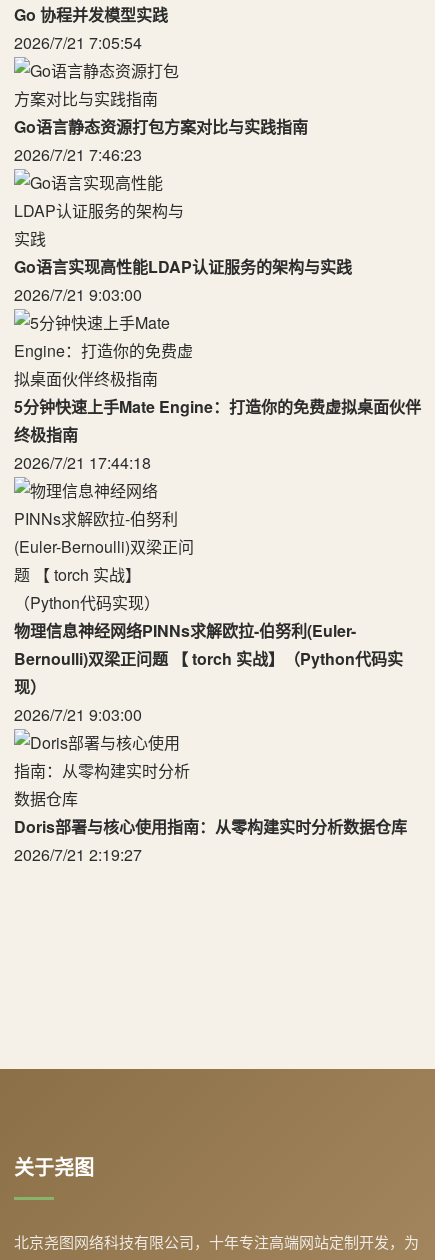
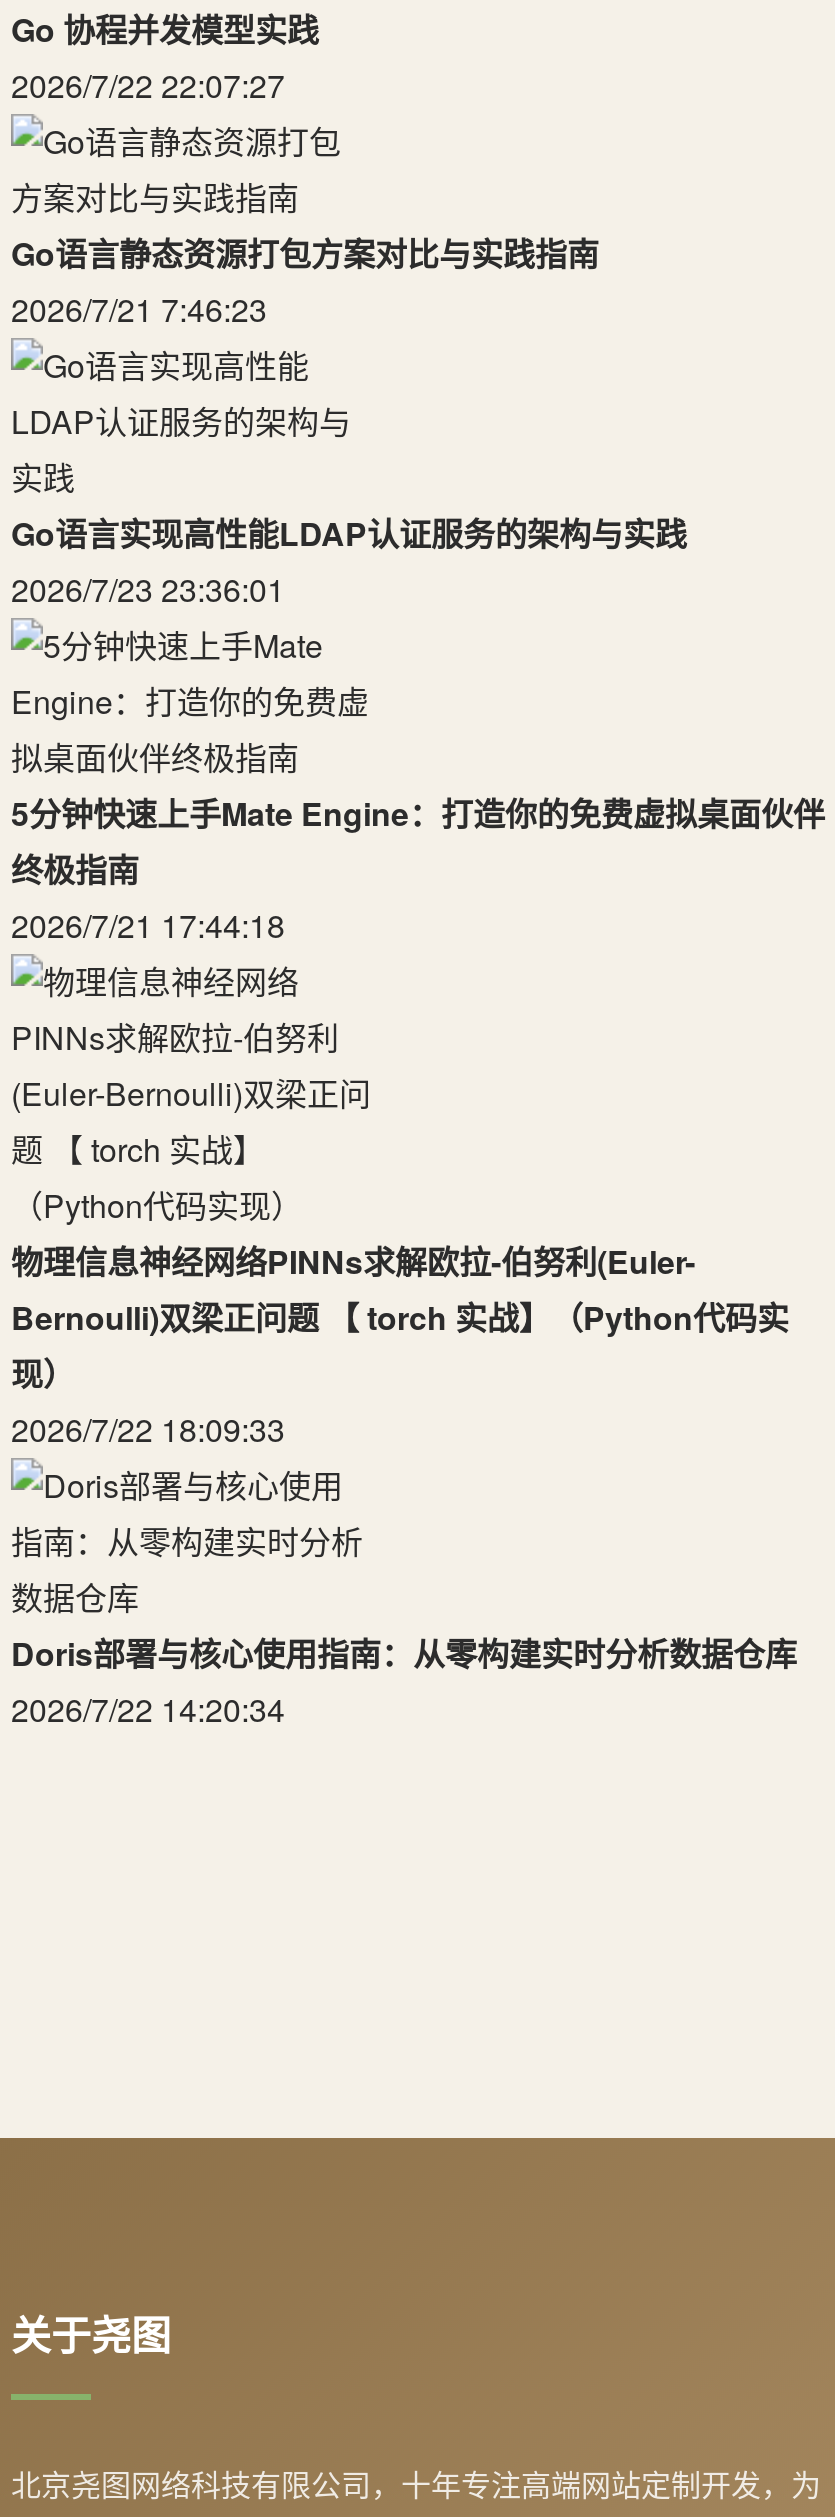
- 2026/7/21 7:05:54
+ 2026/7/22 22:07:27

- 2026/7/21 9:03:00
+ 2026/7/23 23:36:01

- 2026/7/21 9:03:00
+ 2026/7/22 18:09:33

- 2026/7/21 2:19:27
+ 2026/7/22 14:20:34
